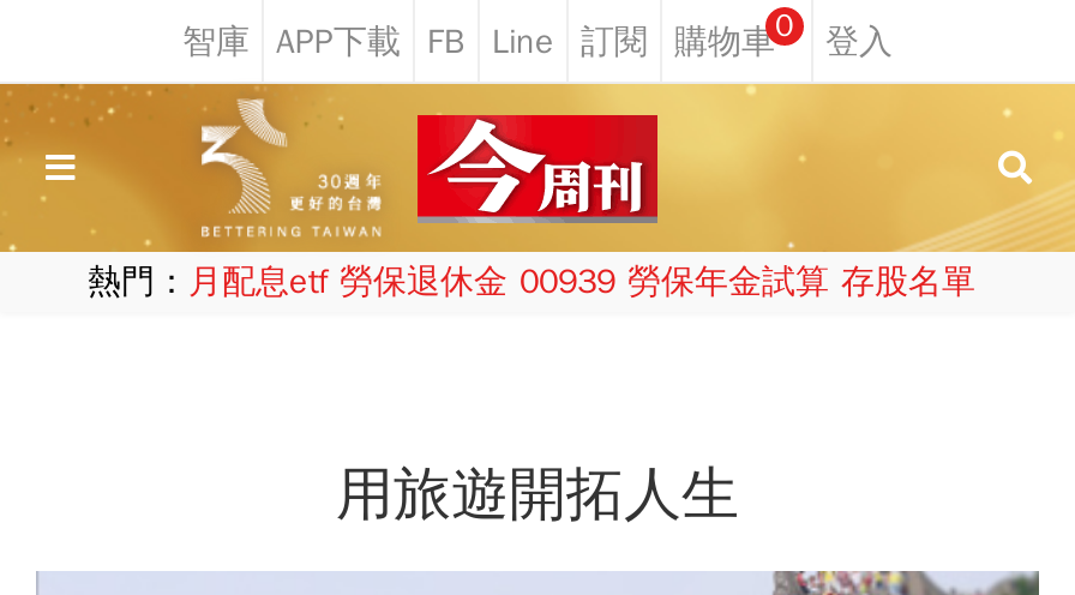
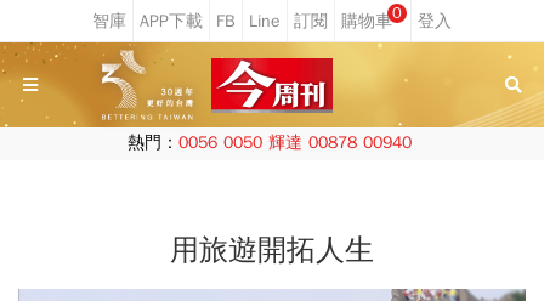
- 熱門：月配息etf 勞保退休金 00939 勞保年金試算 存股名單
+ 熱門：0056 0050 輝達 00878 00940
